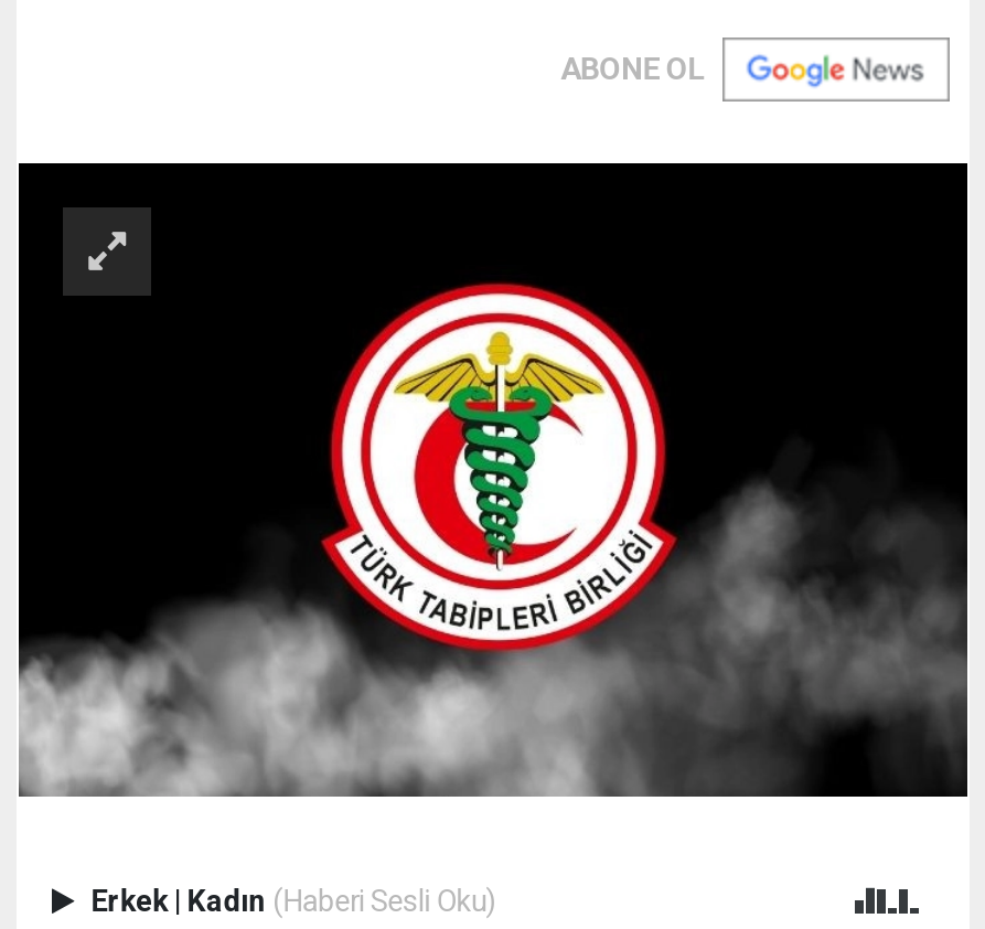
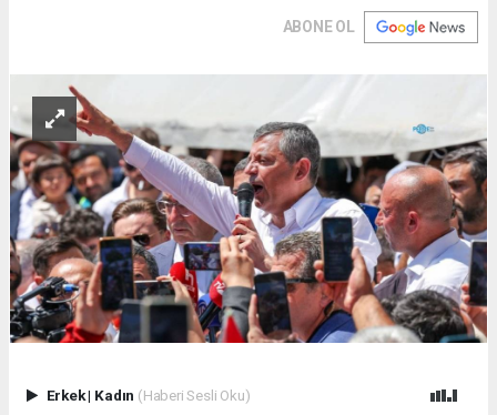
- [image]
+ [image]
